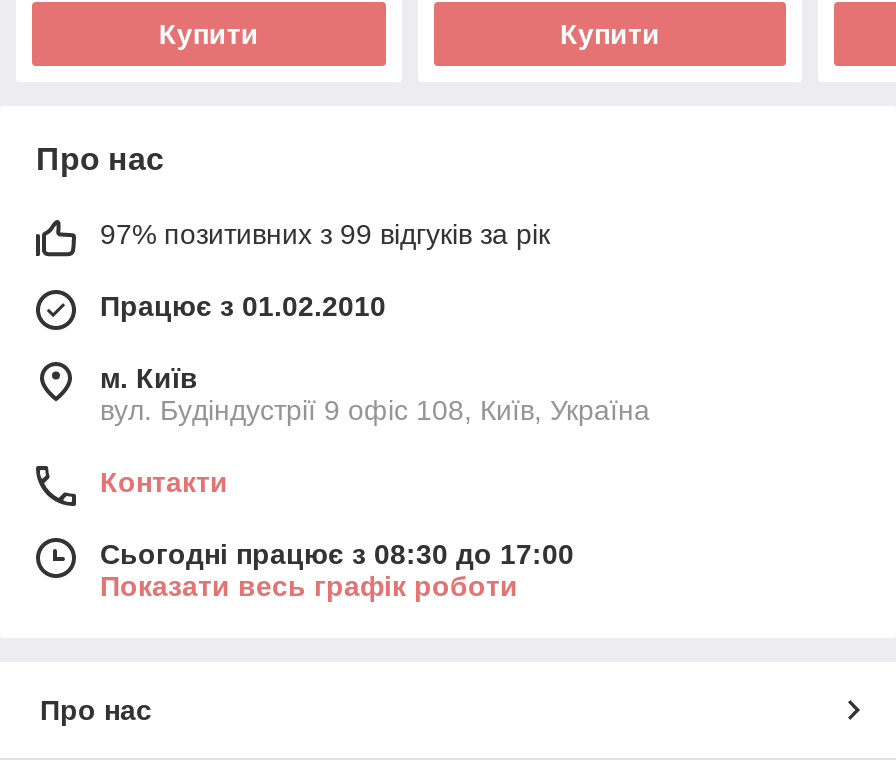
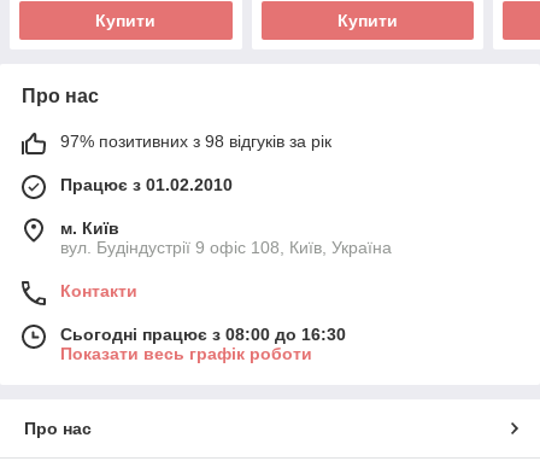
- 97% позитивних з 99 відгуків за рік
+ 97% позитивних з 98 відгуків за рік

- Сьогодні працює з 08:30 до 17:00
+ Сьогодні працює з 08:00 до 16:30
